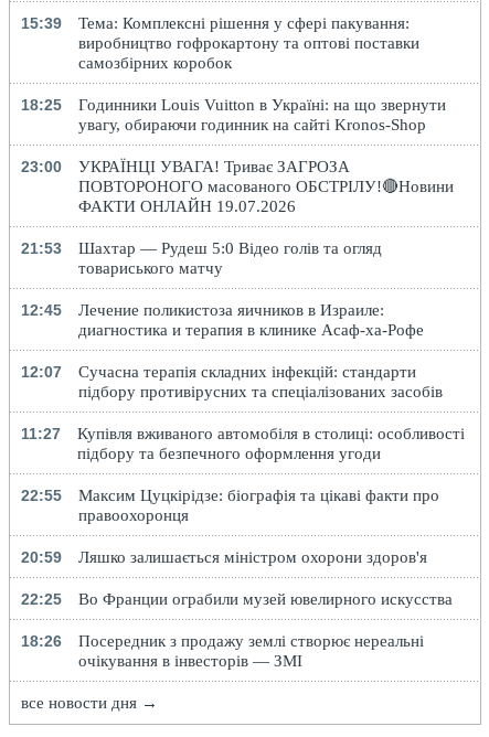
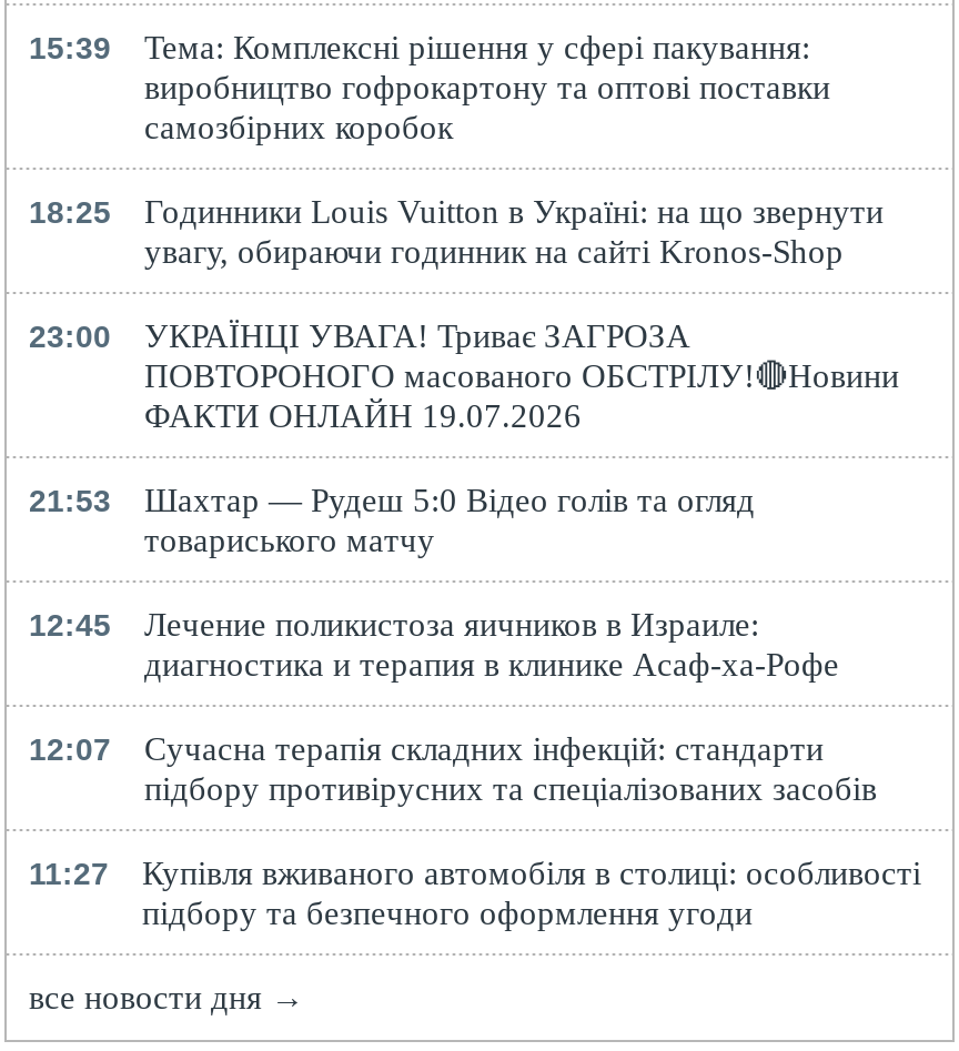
- 22:55
- Максим Цуцкірідзе: біографія та цікаві факти про
- правоохоронця
- 20:59
- Ляшко залишається міністром охорони здоров'я
- 22:25
- Во Франции ограбили музей ювелирного искусства
- 18:26
- Посередник з продажу землі створює нереальні
- очікування в інвесторів — ЗМІ
